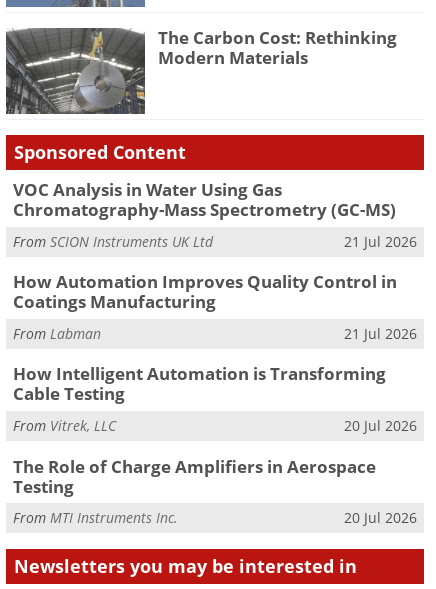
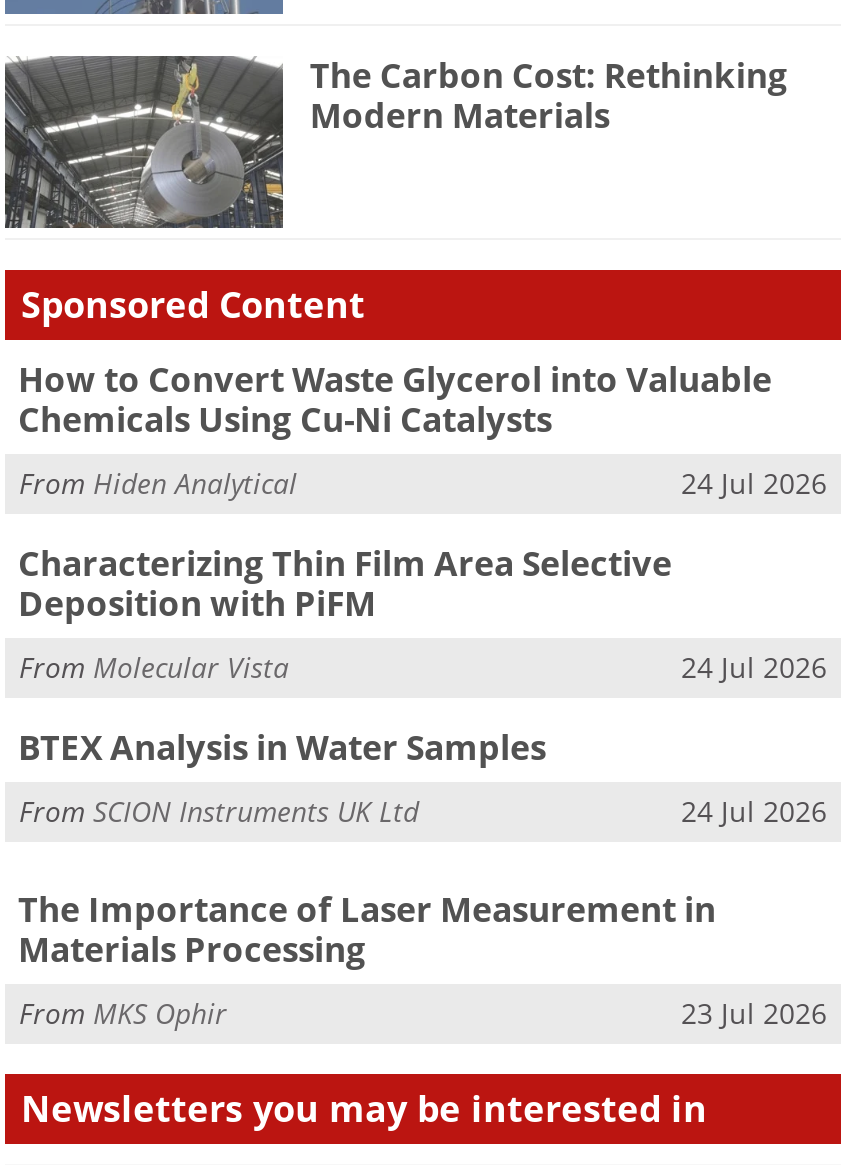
- VOC Analysis in Water Using Gas
- Chromatography-Mass Spectrometry (GC-MS)
+ How to Convert Waste Glycerol into Valuable
+ Chemicals Using Cu-Ni Catalysts
+ From Hiden Analytical
+ 24 Jul 2026
+ Characterizing Thin Film Area Selective
+ Deposition with PiFM
+ From Molecular Vista
+ 24 Jul 2026
+ BTEX Analysis in Water Samples

- 21 Jul 2026
- How Automation Improves Quality Control in
- Coatings Manufacturing
- From Labman
- 21 Jul 2026
- How Intelligent Automation is Transforming
- Cable Testing
- From Vitrek, LLC
- 20 Jul 2026
- The Role of Charge Amplifiers in Aerospace
- Testing
- From MTI Instruments Inc.
- 20 Jul 2026
+ 24 Jul 2026
+ The Importance of Laser Measurement in
+ Materials Processing
+ From MKS Ophir
+ 23 Jul 2026

moved down: From SCION Instruments UK Ltd
